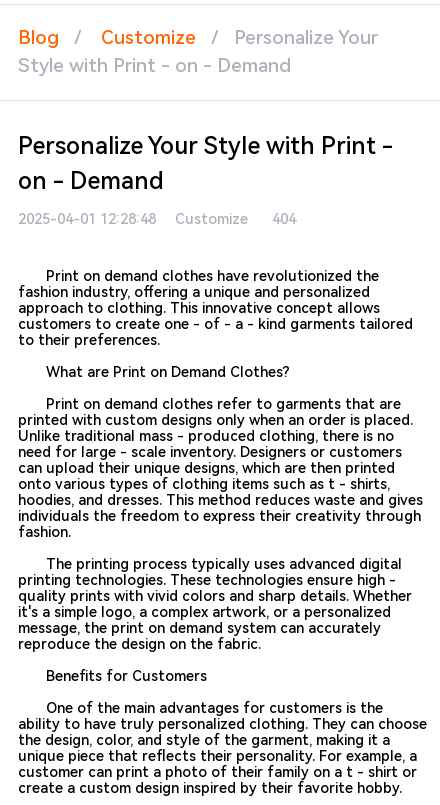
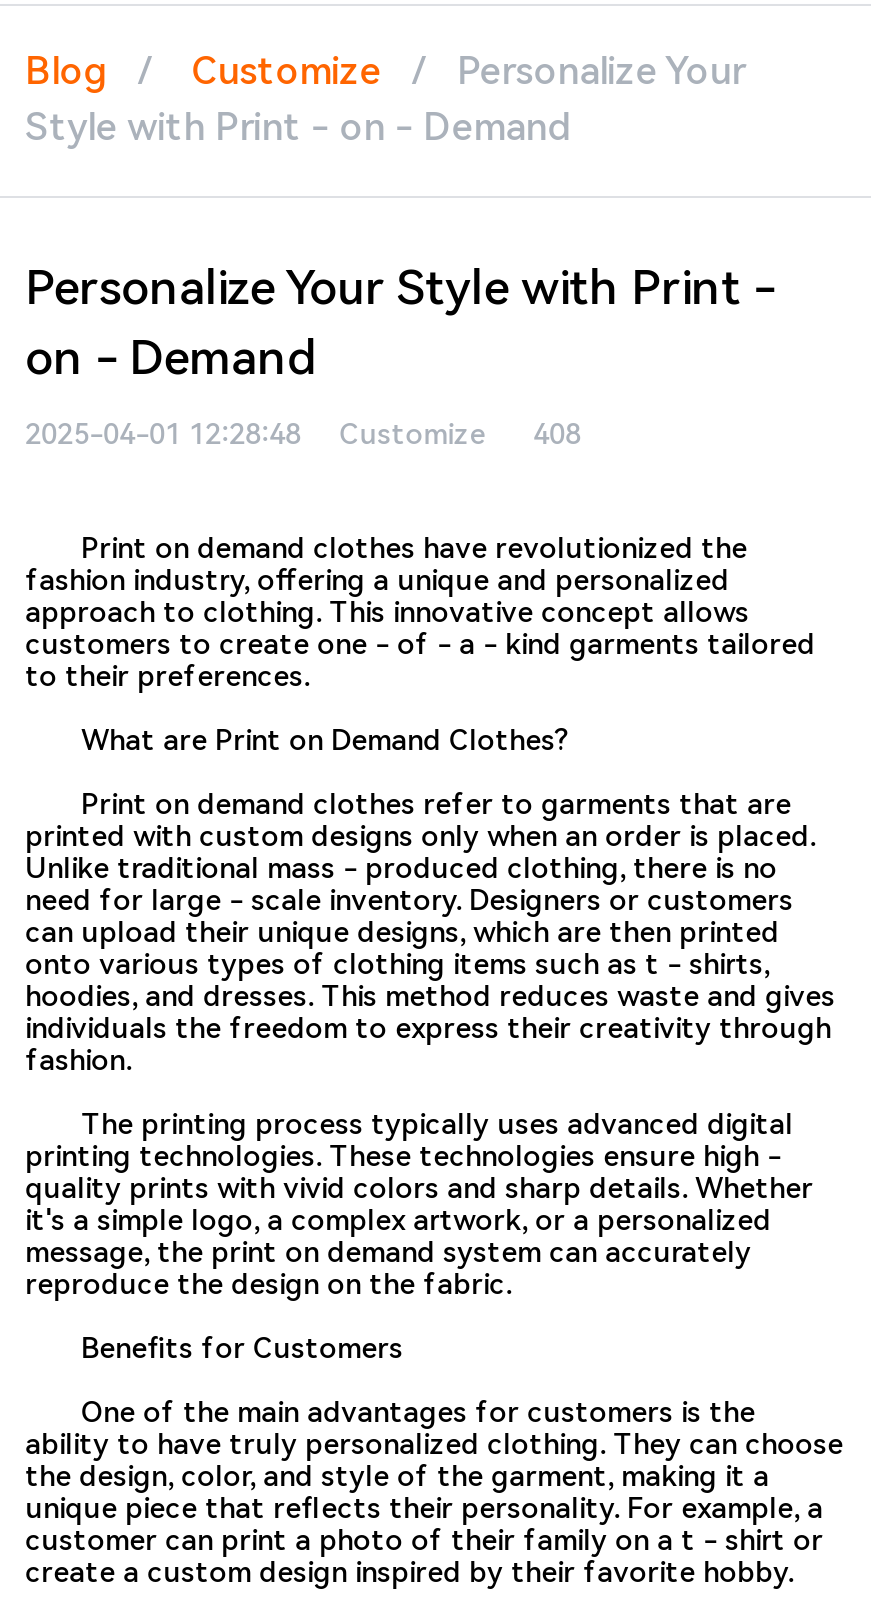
- 2025-04-01 12:28:48 Customize 404
+ 2025-04-01 12:28:48 Customize 408
